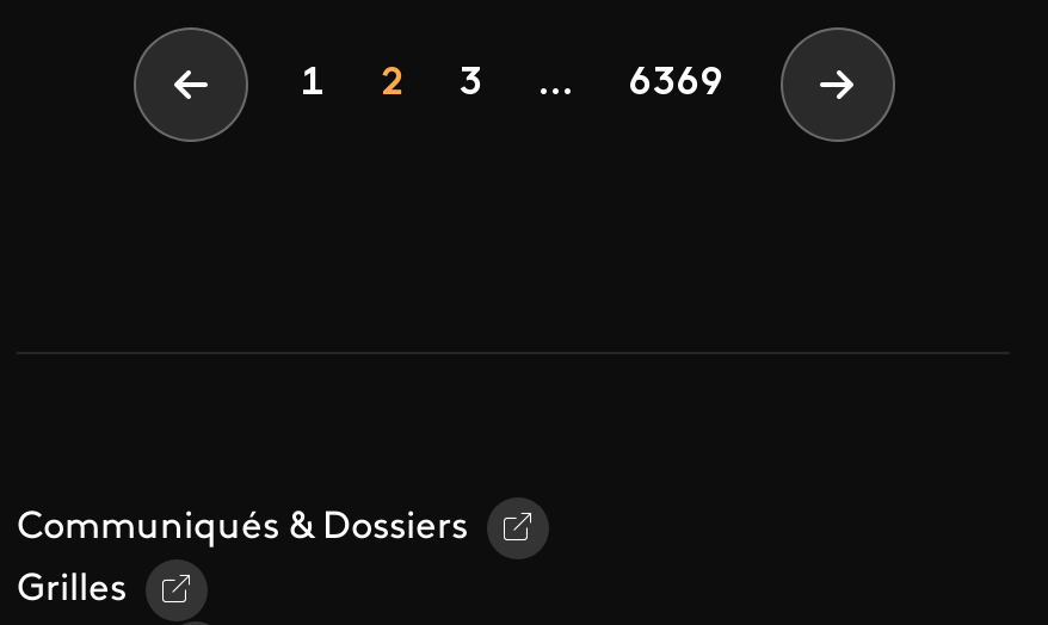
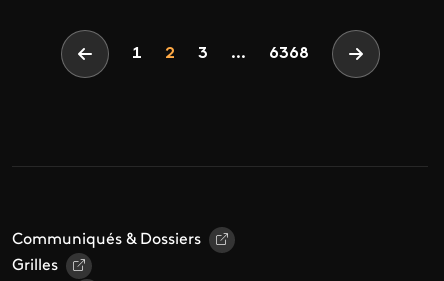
- 6369
+ 6368
